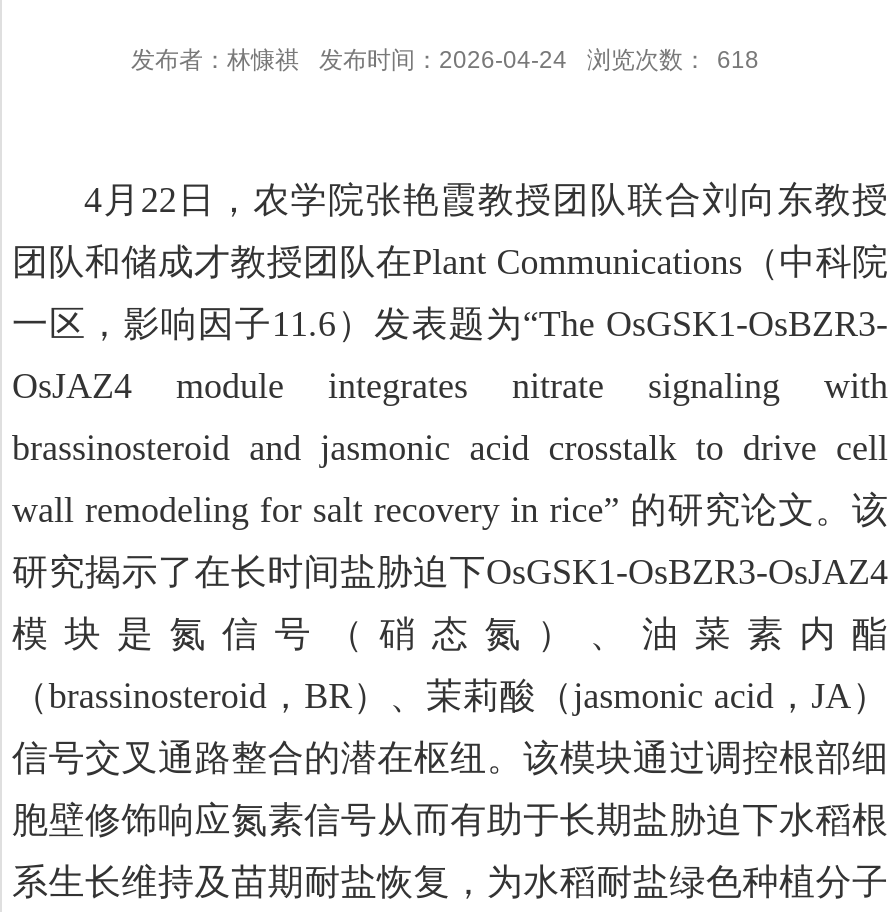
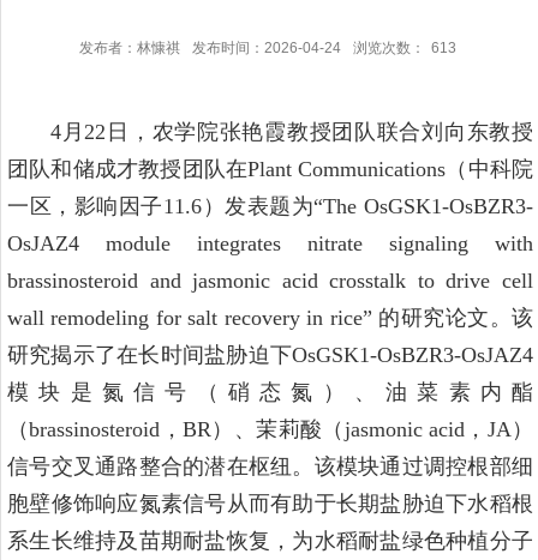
- 发布者：林慷祺 发布时间：2026-04-24 浏览次数： 618
+ 发布者：林慷祺 发布时间：2026-04-24 浏览次数： 613
